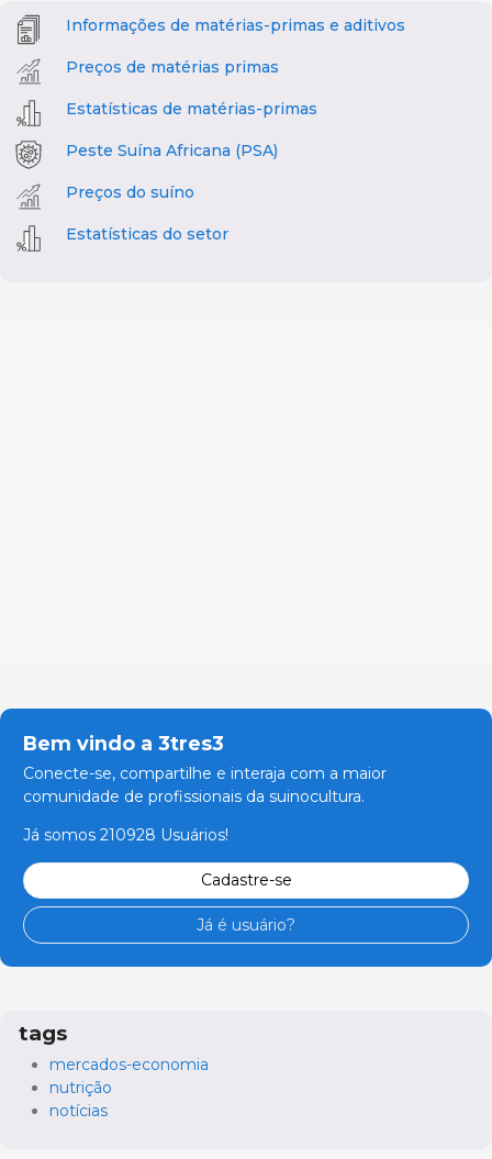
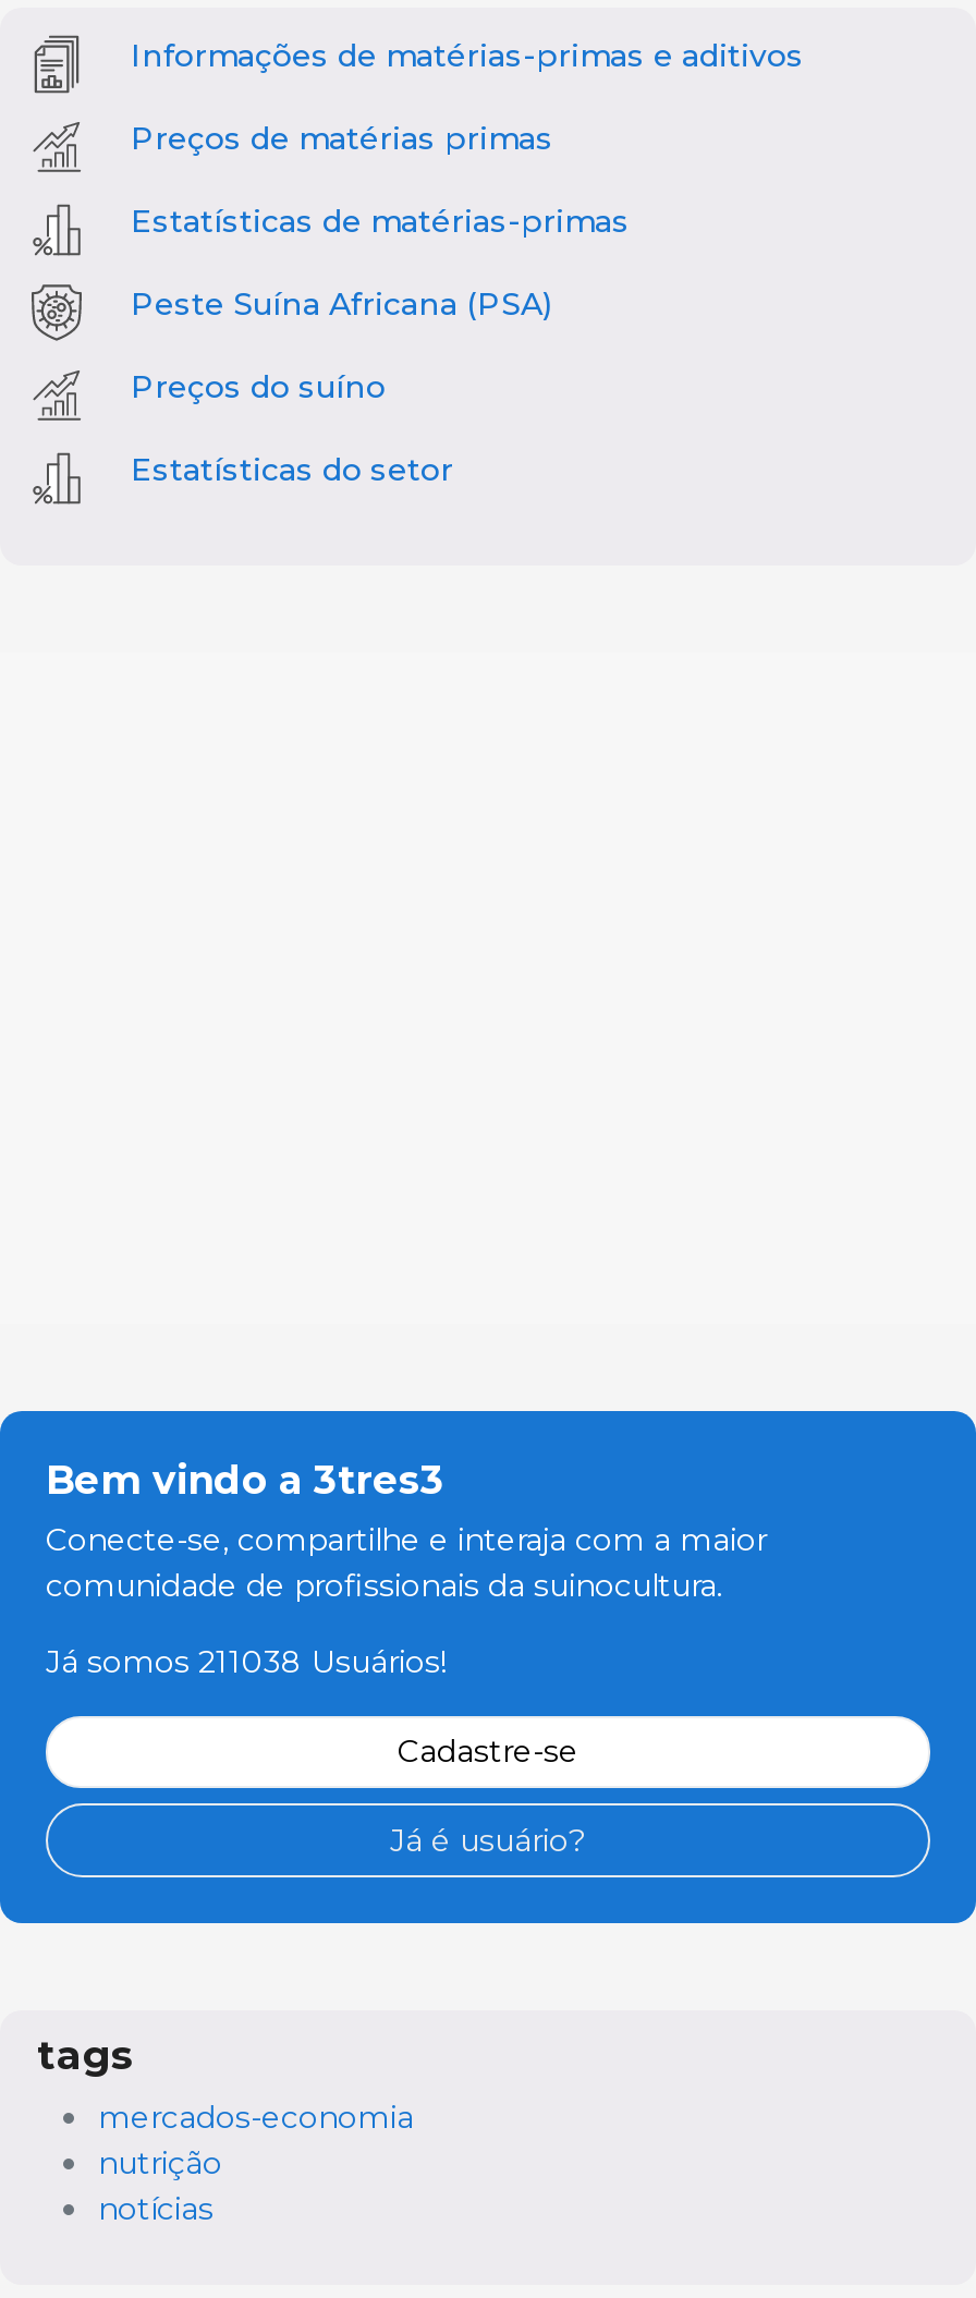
- Já somos 210928 Usuários!
+ Já somos 211038 Usuários!
